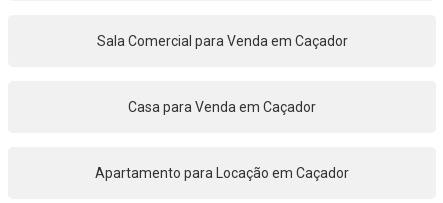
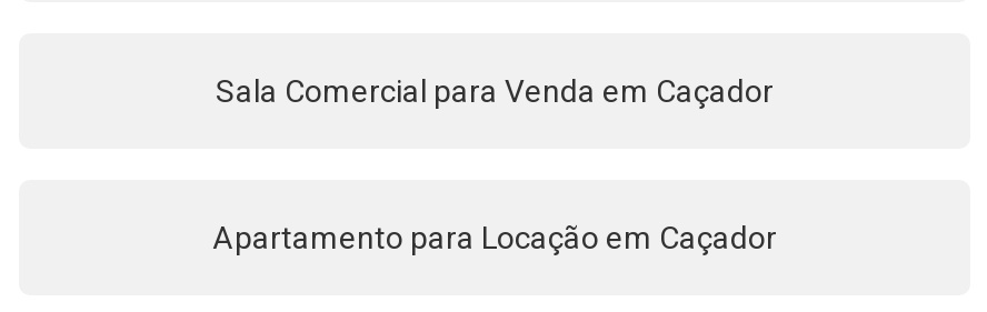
- Casa para Venda em Caçador
